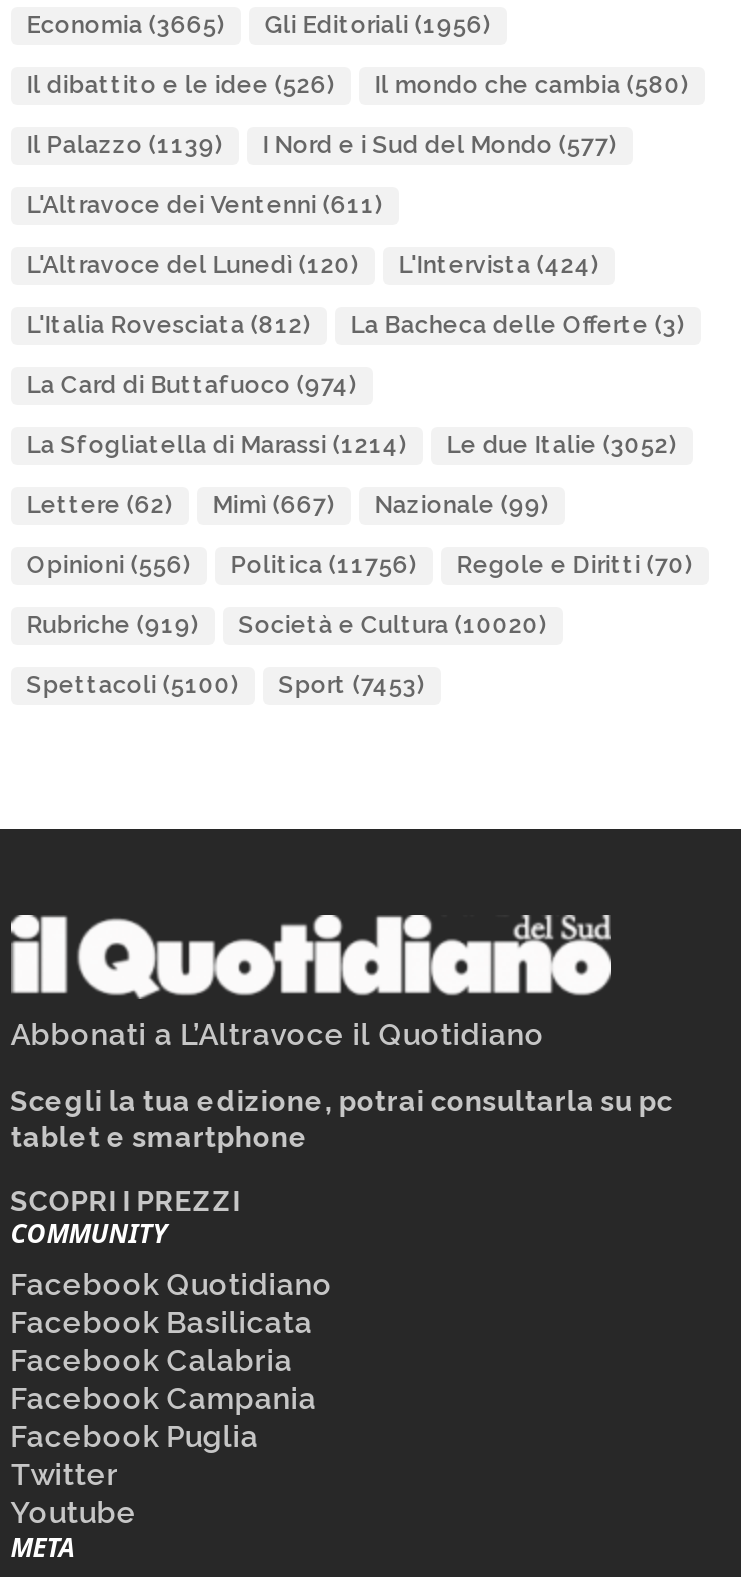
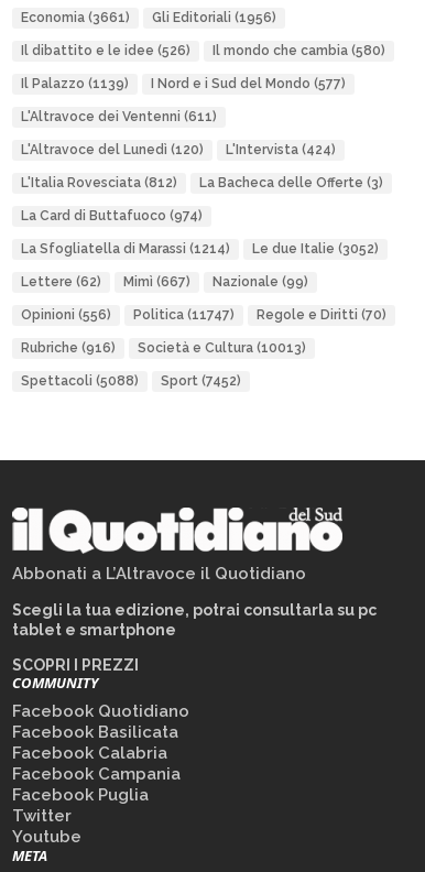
- Economia (3665) Gli Editoriali (1956)
+ Economia (3661) Gli Editoriali (1956)

- Opinioni (556) Politica (11756) Regole e Diritti (70)
+ Opinioni (556) Politica (11747) Regole e Diritti (70)

- Rubriche (919)
+ Rubriche (916)

- Società e Cultura (10020)
+ Società e Cultura (10013)

- Spettacoli (5100)
+ Spettacoli (5088)

- Sport (7453)
+ Sport (7452)
